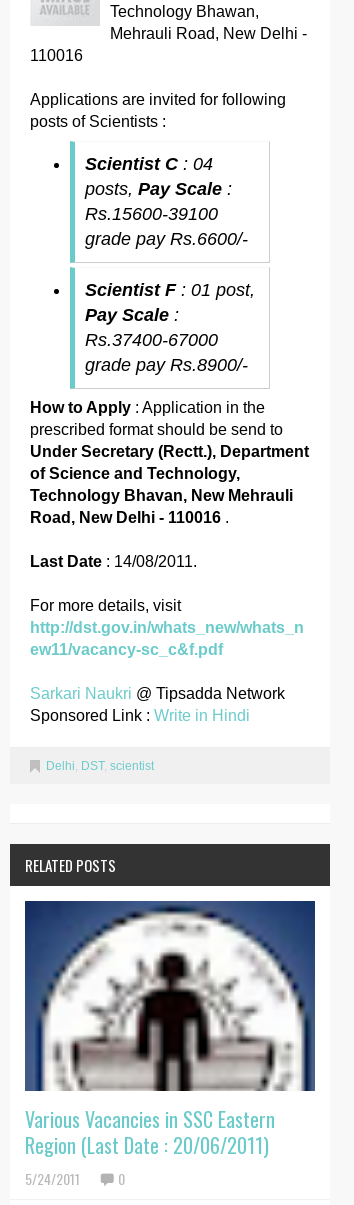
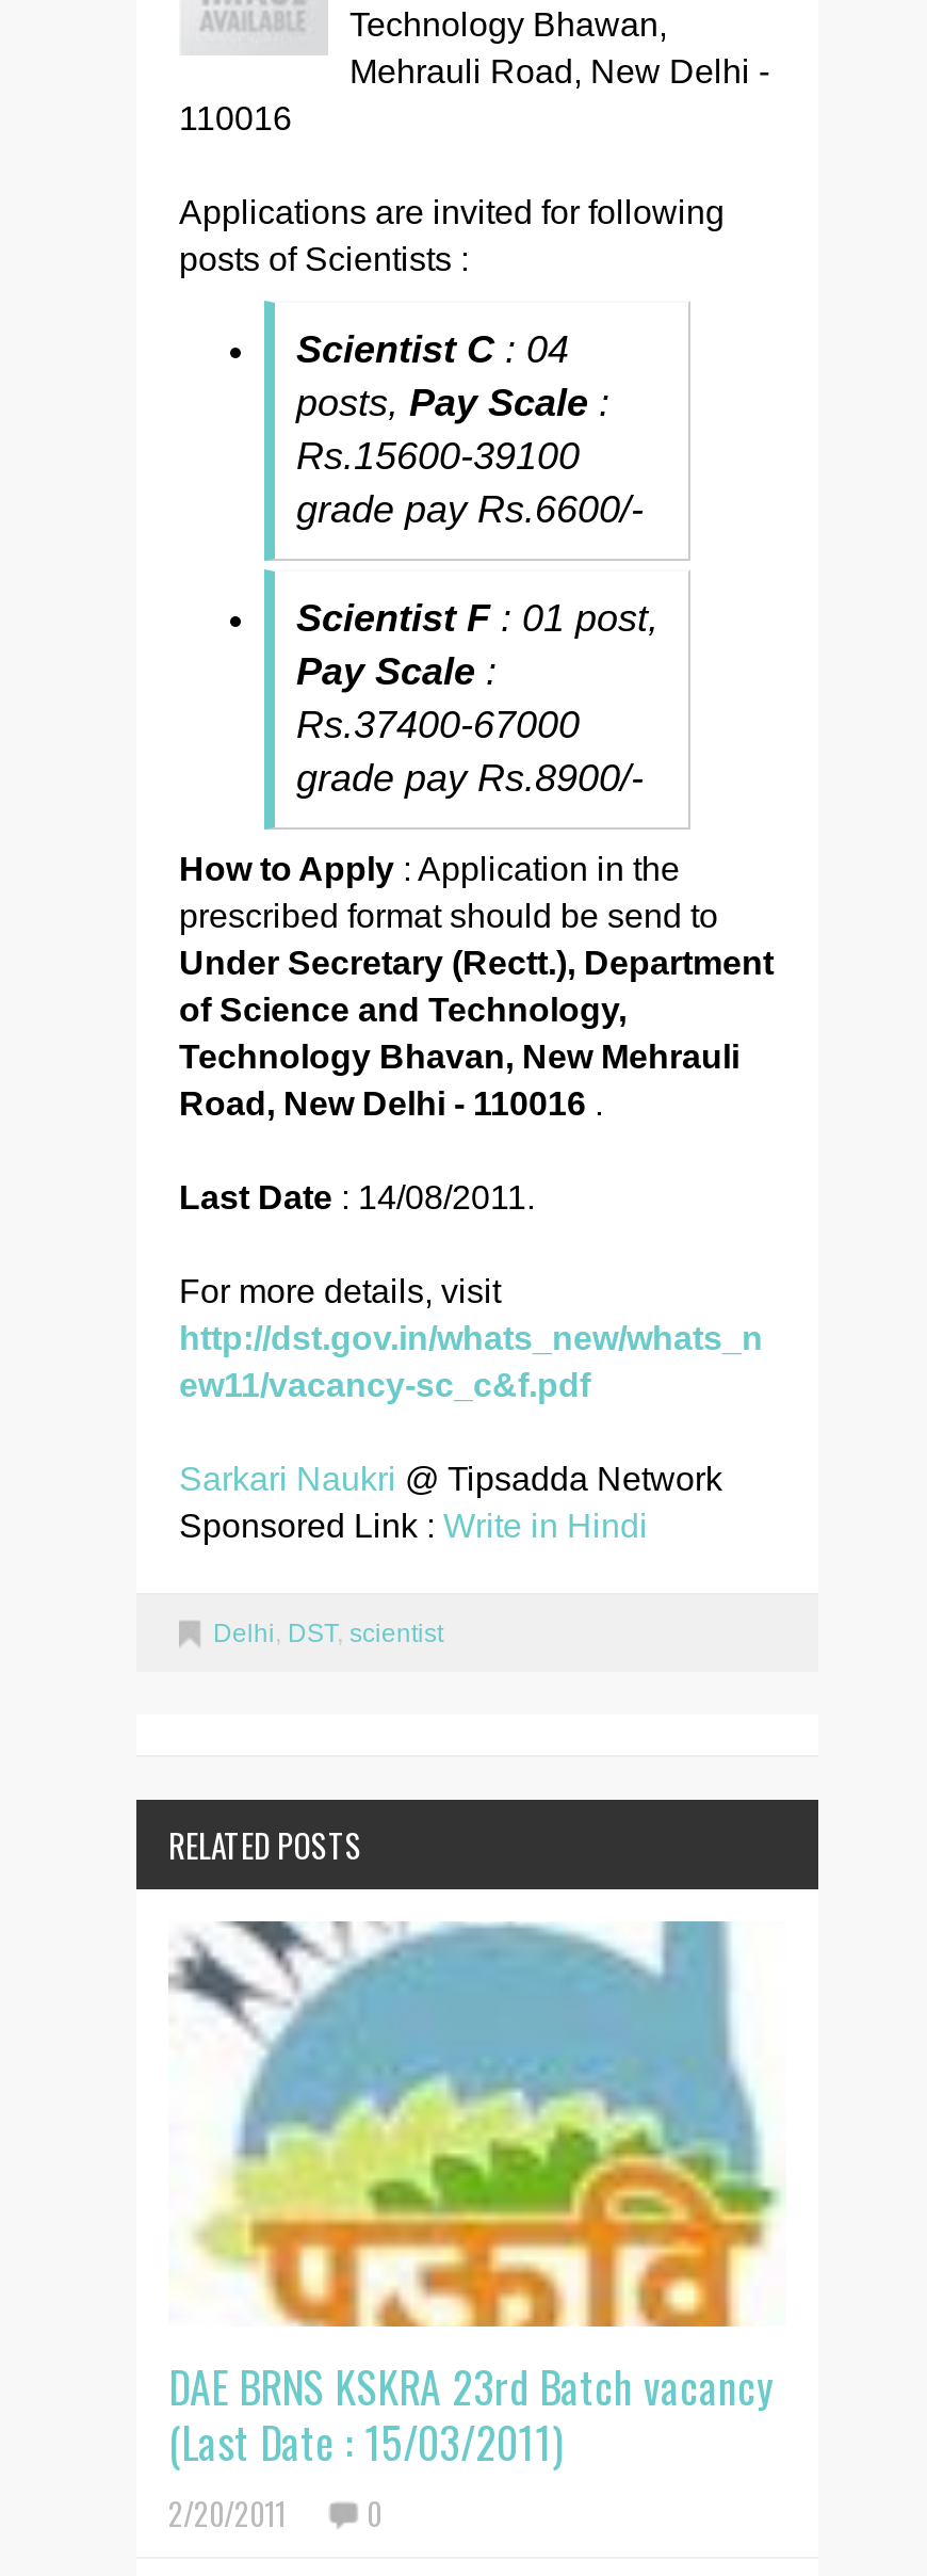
- [image]
- Various Vacancies in SSC Eastern
- Region (Last Date : 20/06/2011)
- 5/24/2011
+ [image]
+ DAE BRNS KSKRA 23rd Batch vacancy
+ (Last Date : 15/03/2011)
+ 2/20/2011
